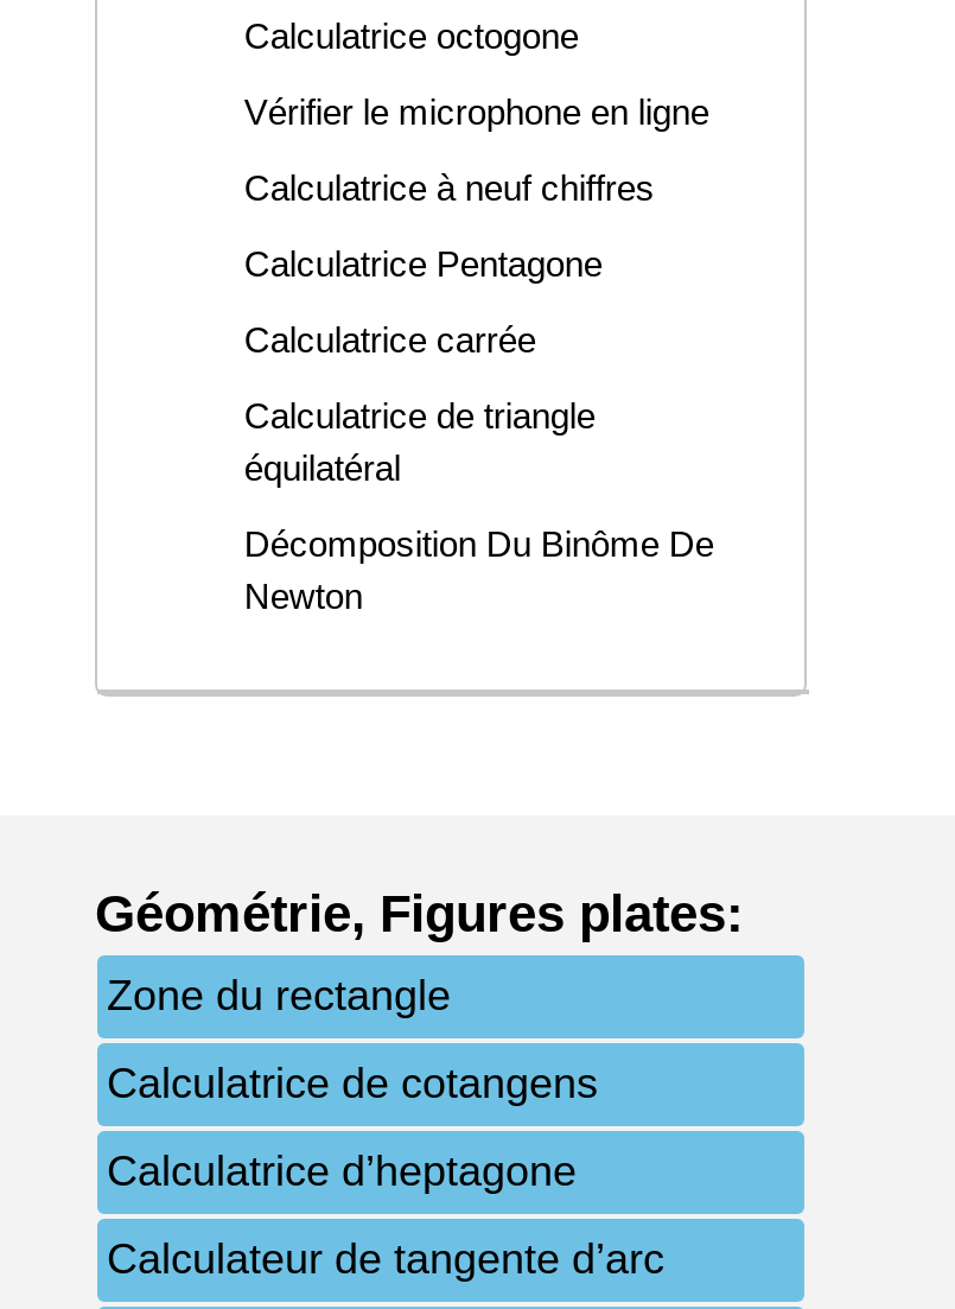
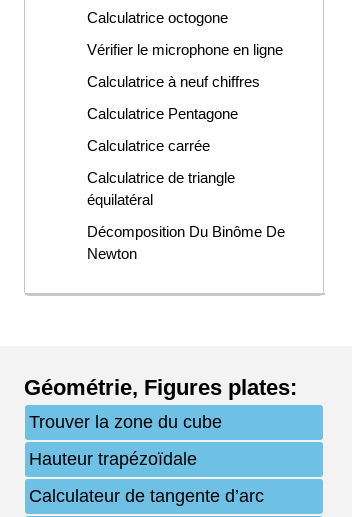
- Zone du rectangle
- Calculatrice de cotangens
- Calculatrice d’heptagone
+ Trouver la zone du cube
+ Hauteur trapézoïdale
